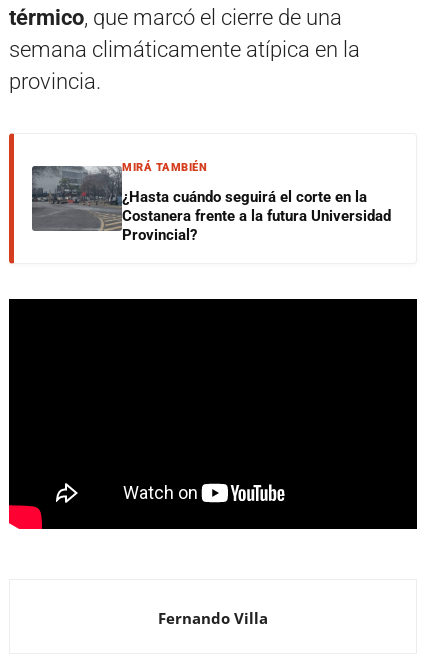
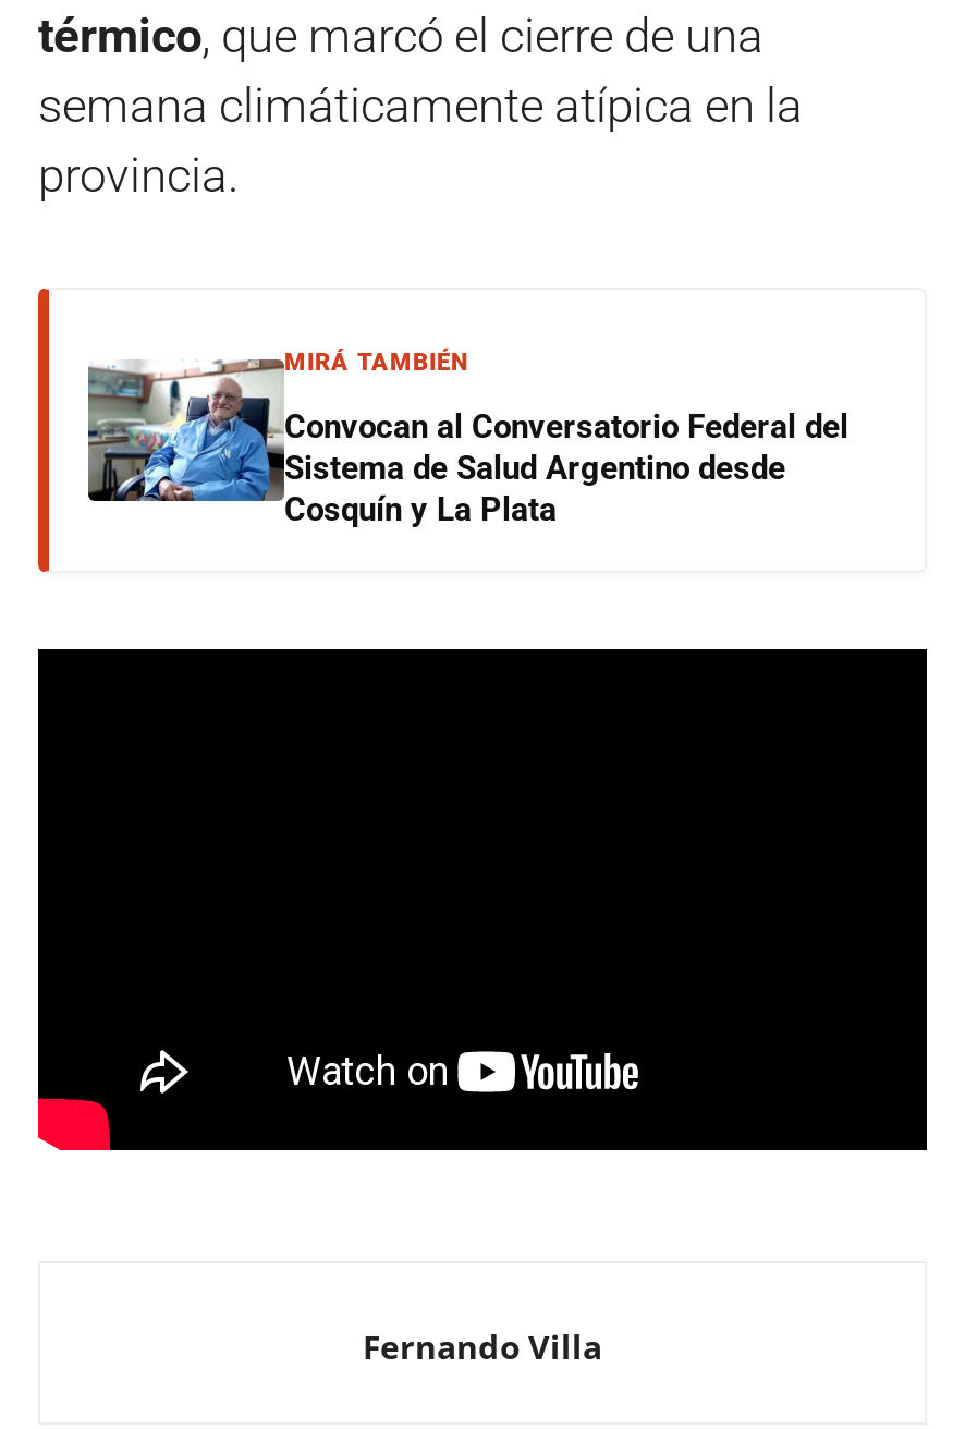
- [image]
- ¿Hasta cuándo seguirá el corte en la
- Costanera frente a la futura Universidad
- Provincial?
+ [image]
+ Convocan al Conversatorio Federal del
+ Sistema de Salud Argentino desde
+ Cosquín y La Plata
